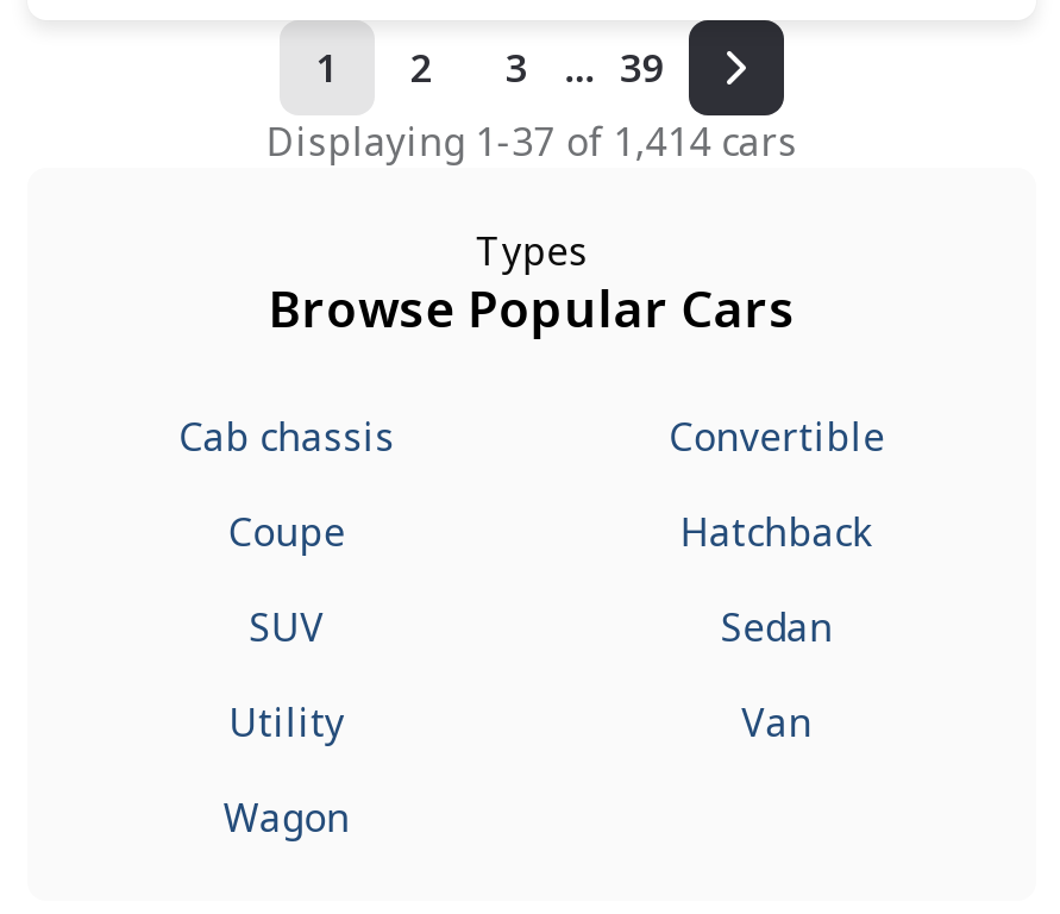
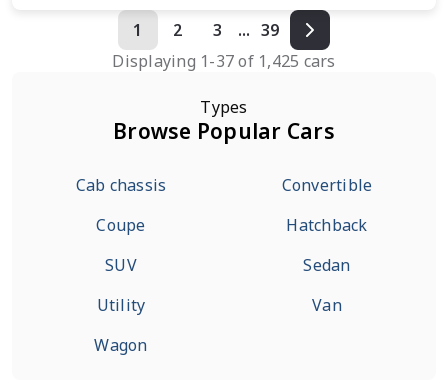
- Displaying 1 - 37 of 1,414cars
+ Displaying 1 - 37 of 1,425cars
